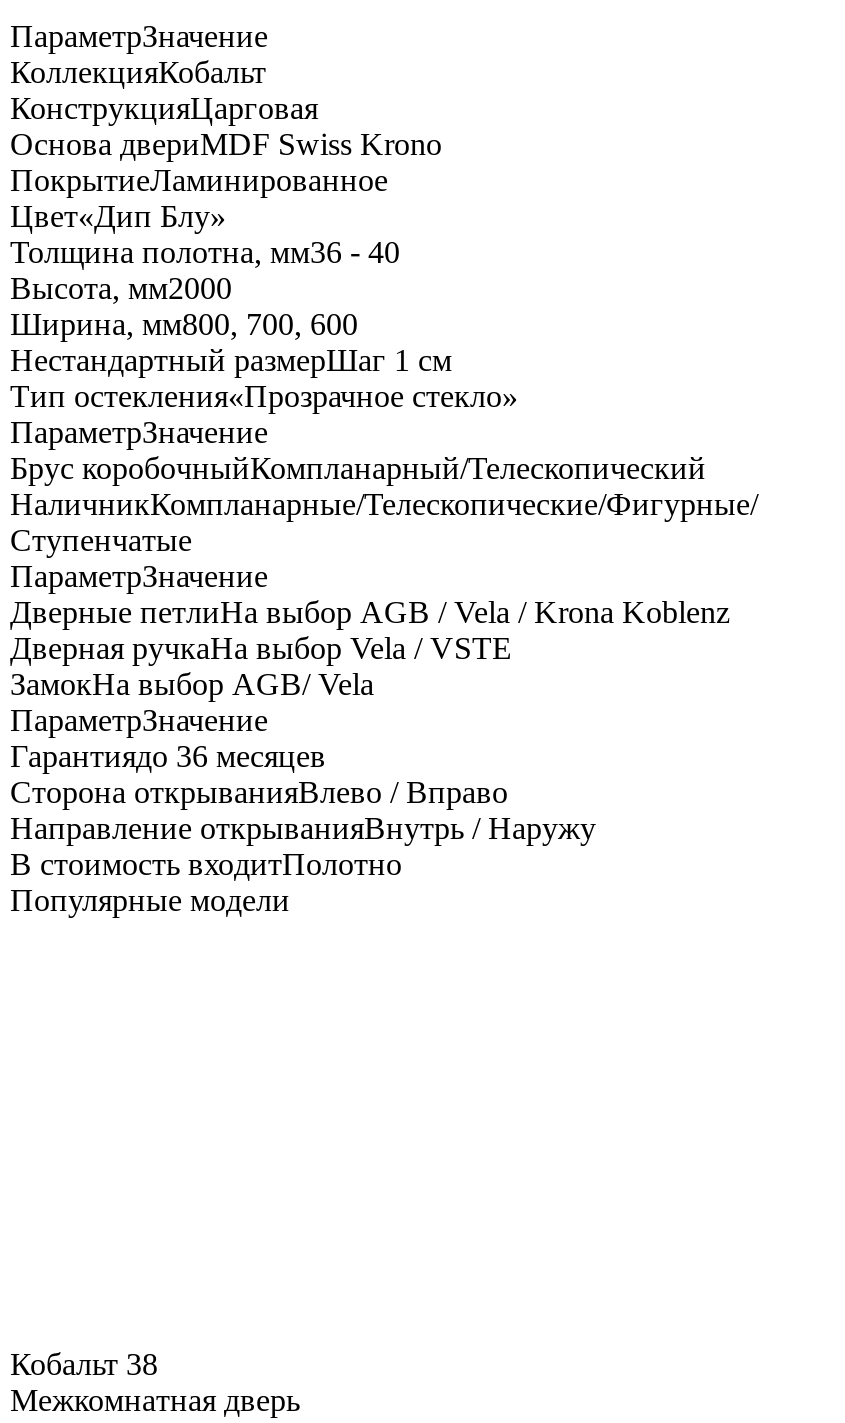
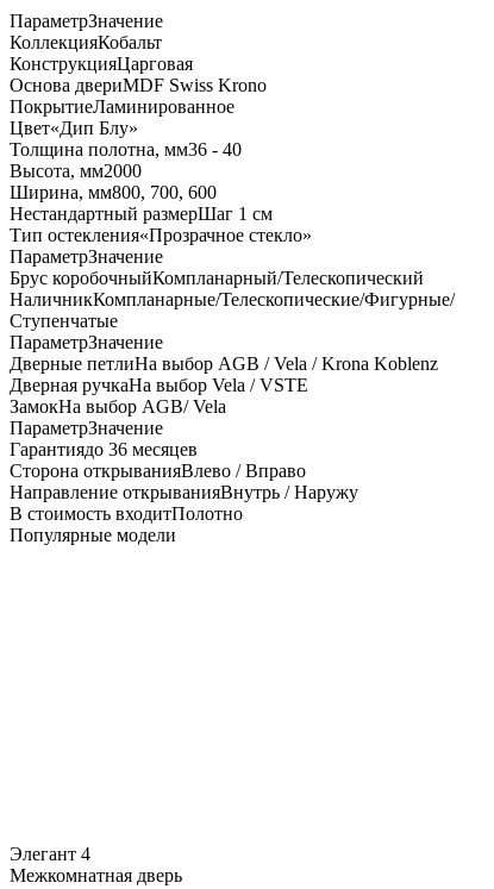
- Кобальт 38
+ Элегант 4
